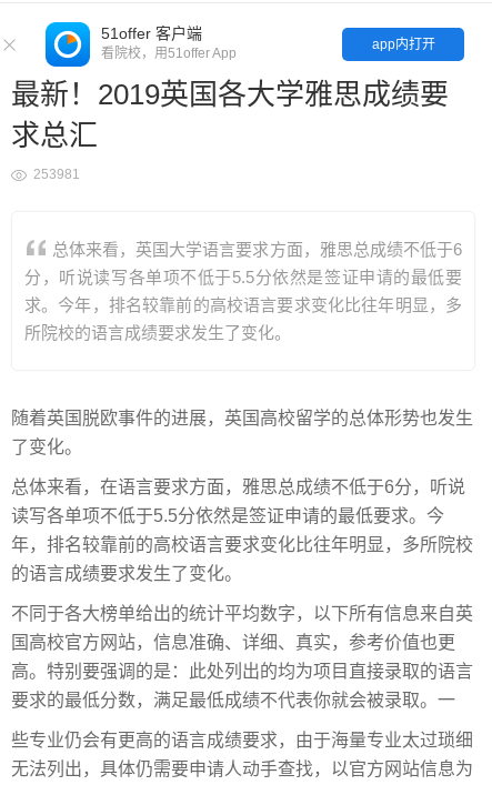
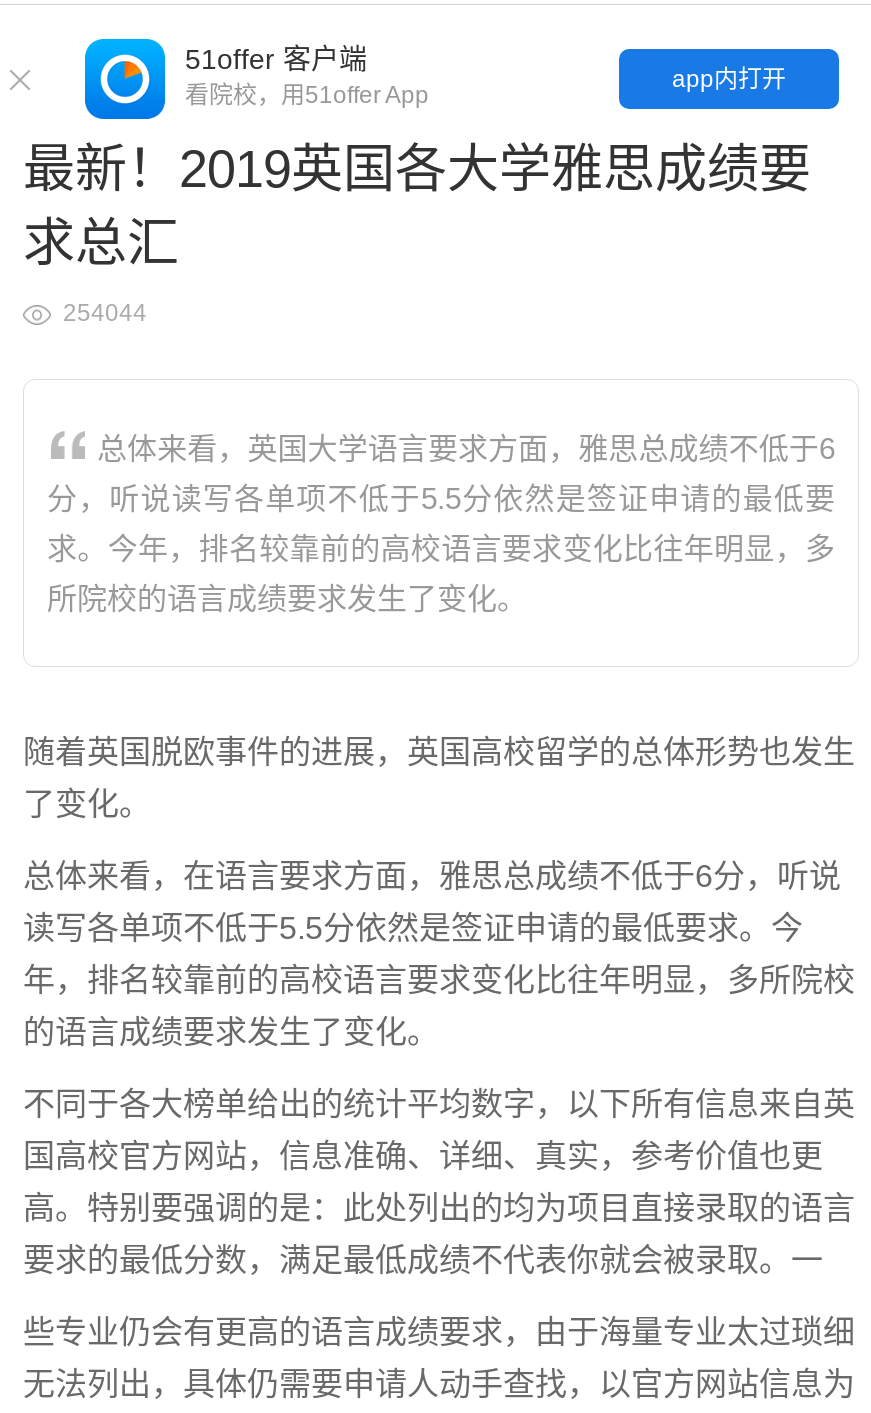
- 253981
+ 254044
